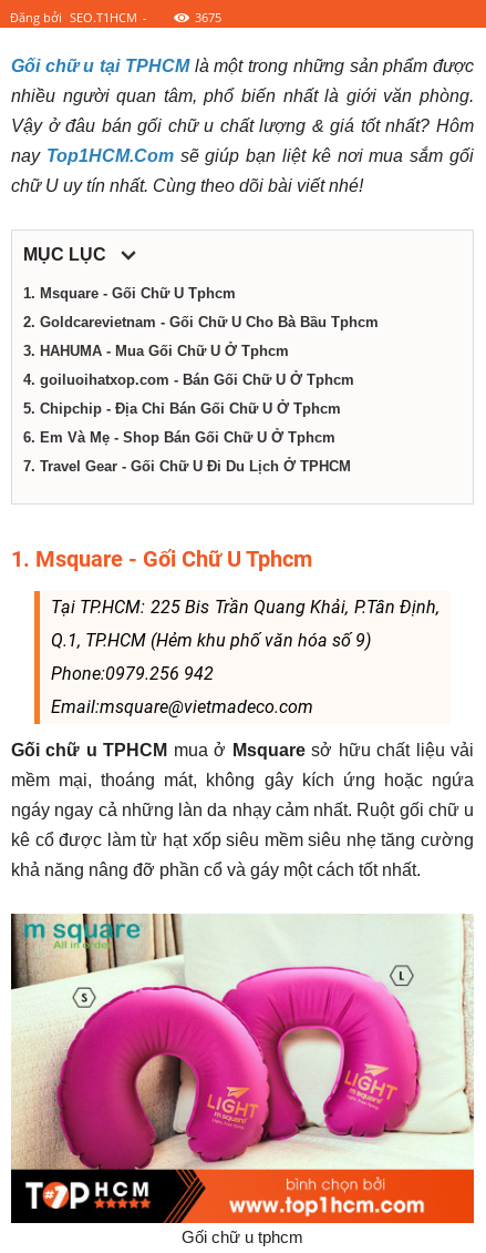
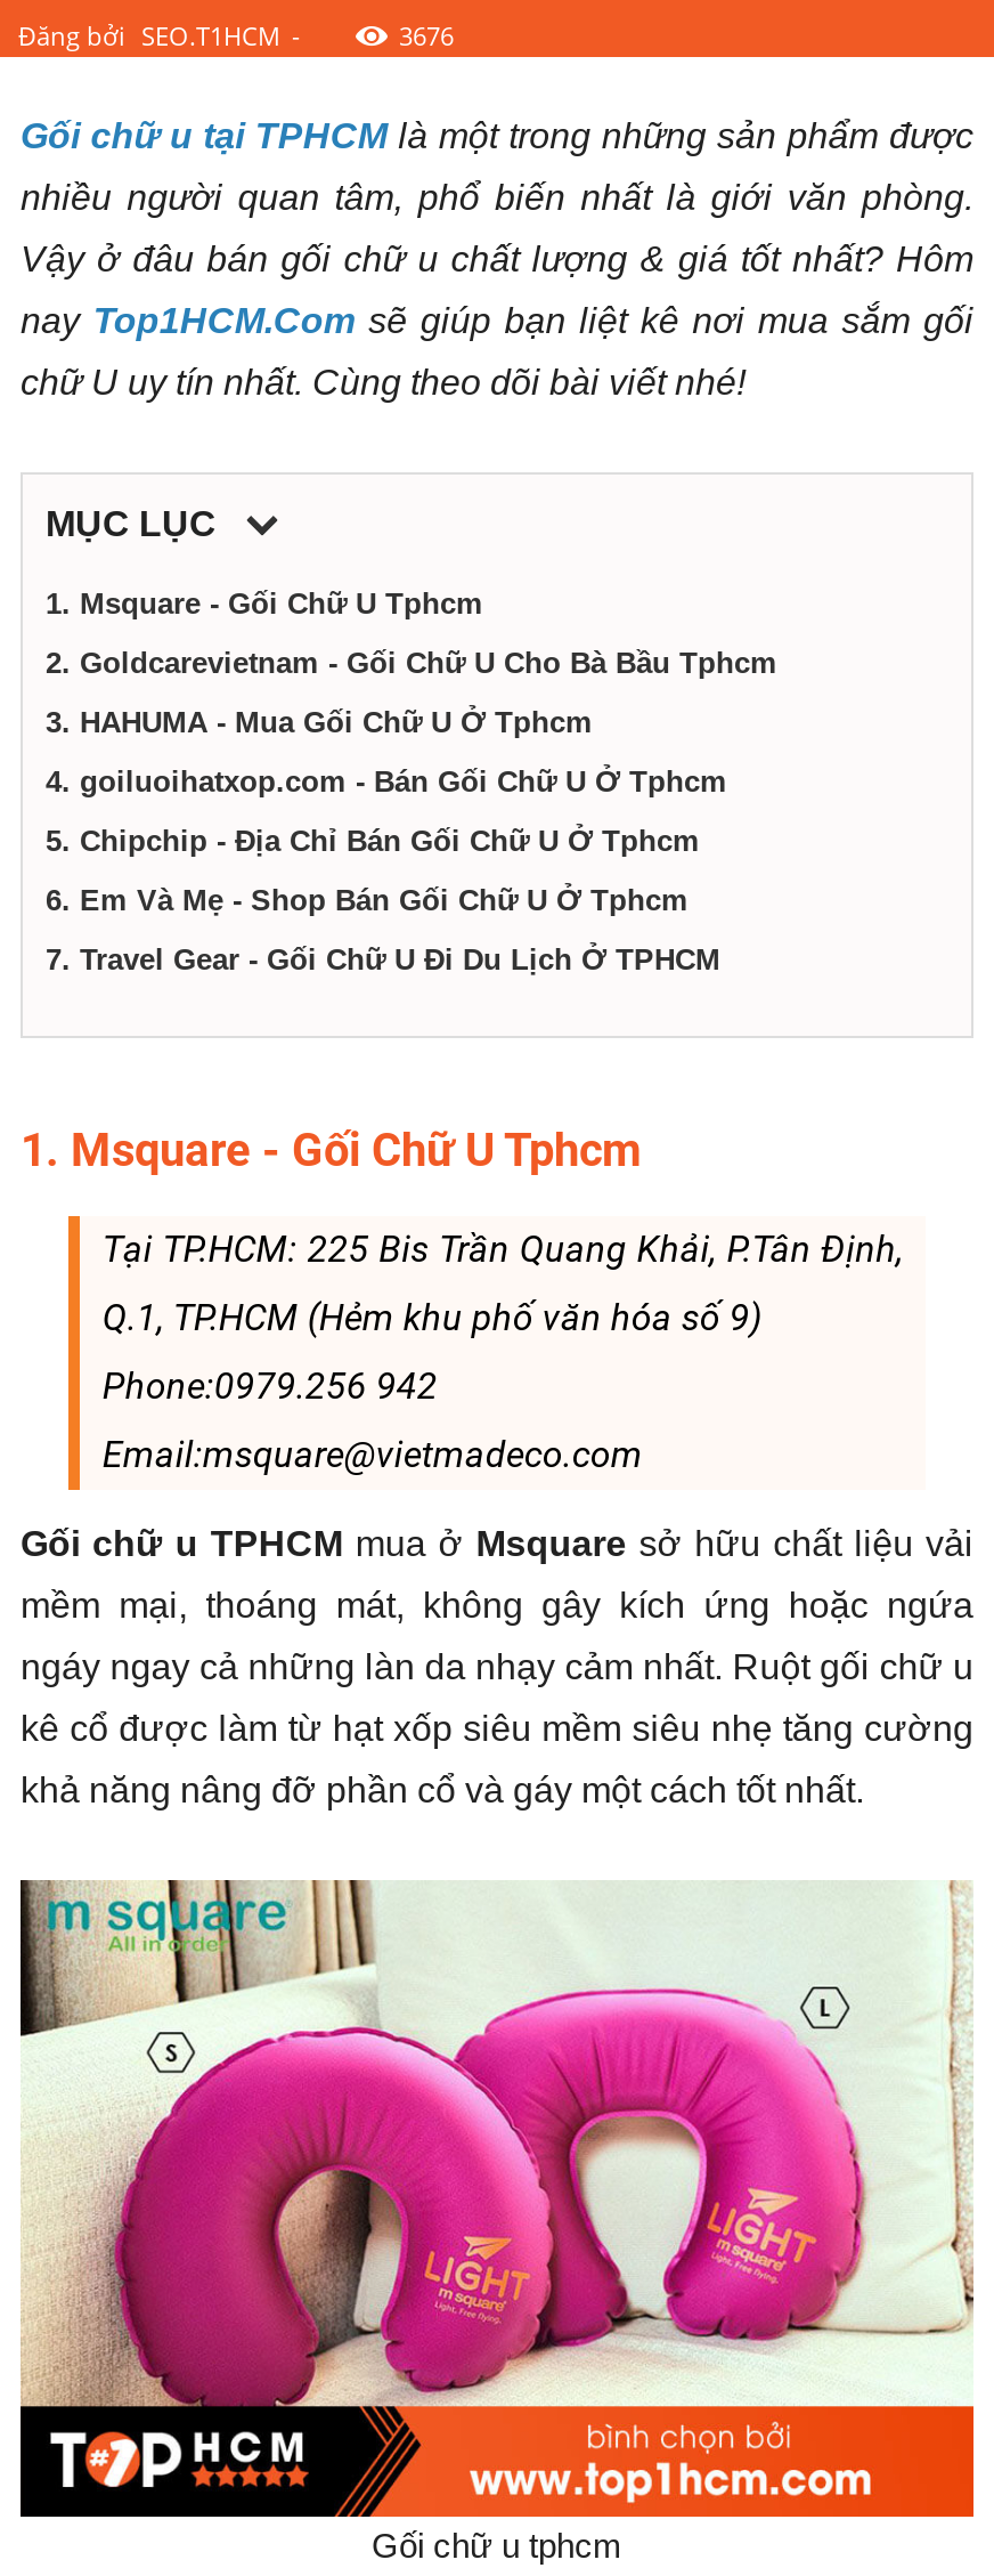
- 3675
+ 3676
